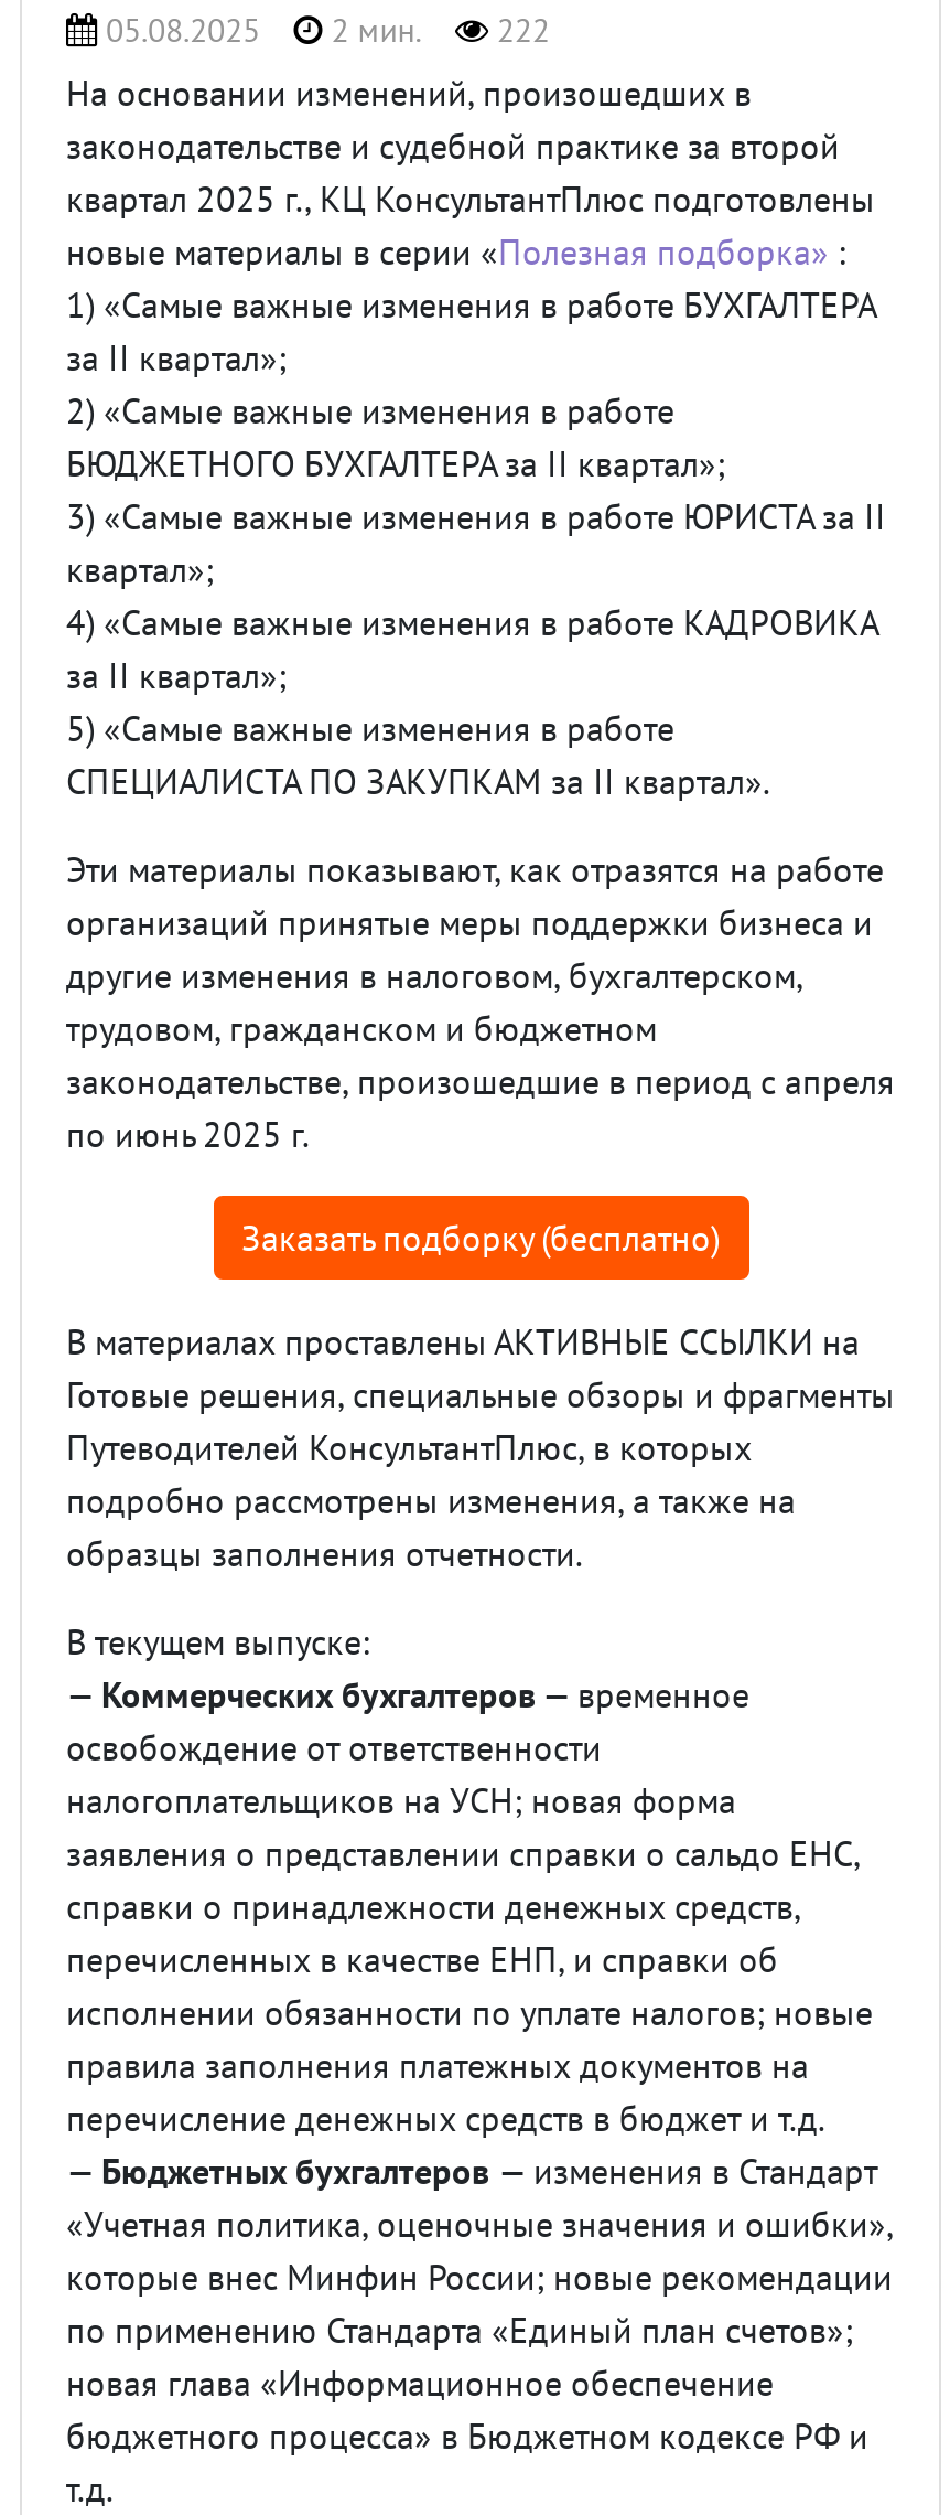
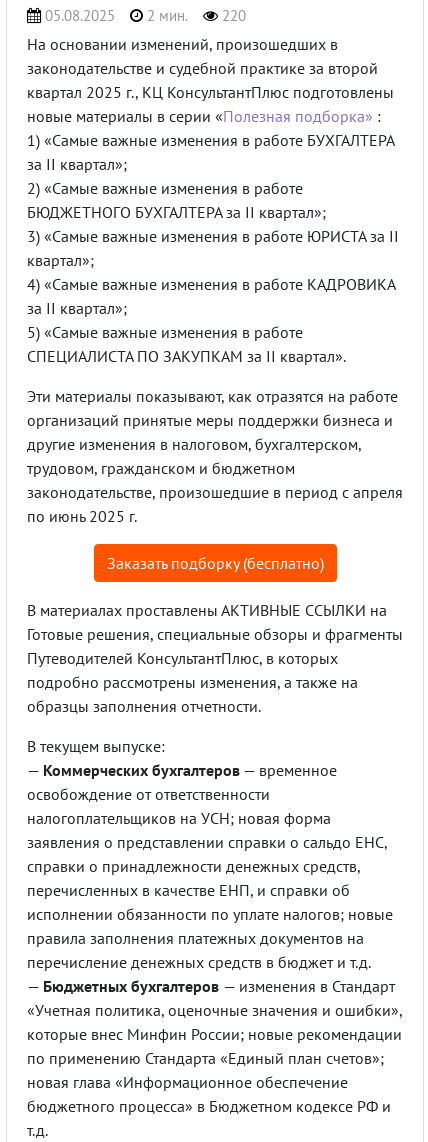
- 05.08.2025 2 мин. 222
+ 05.08.2025 2 мин. 220
